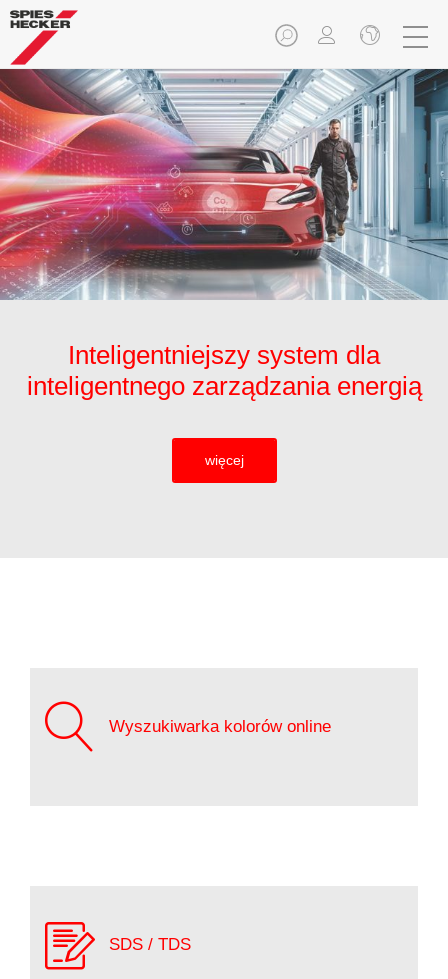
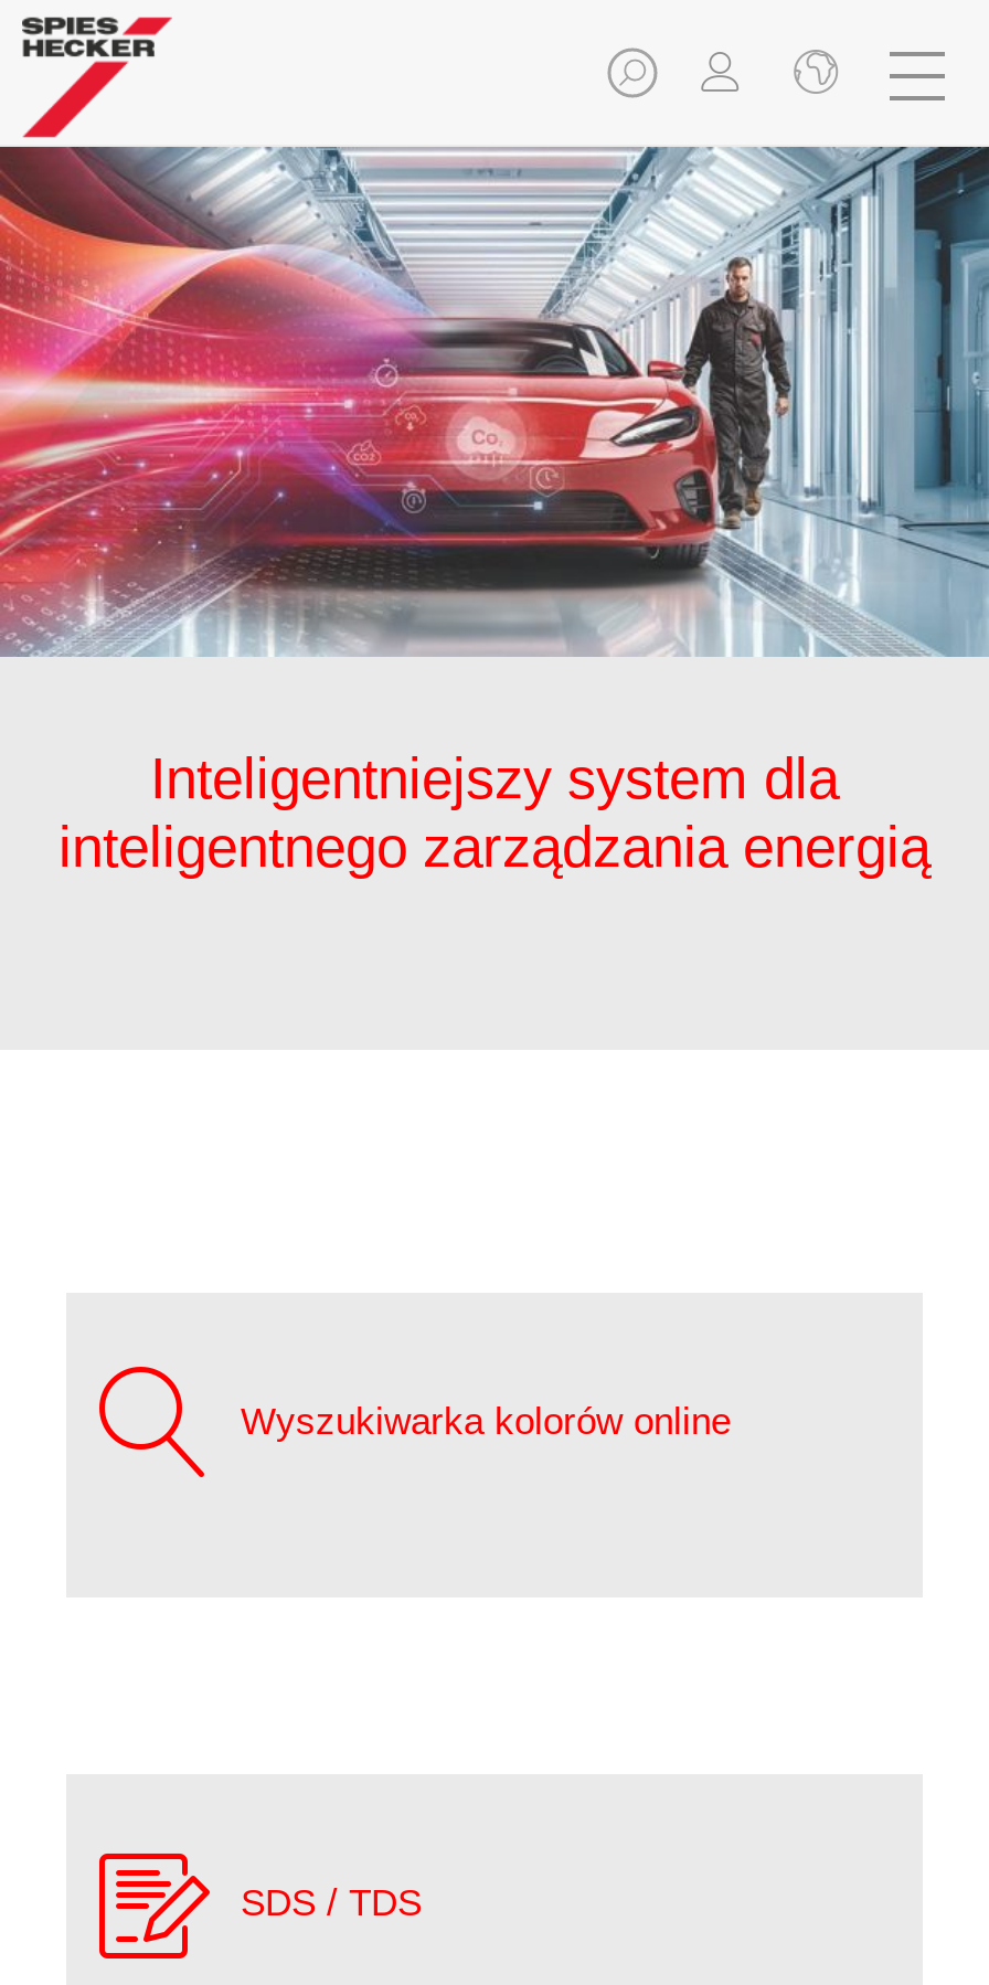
- więcej
